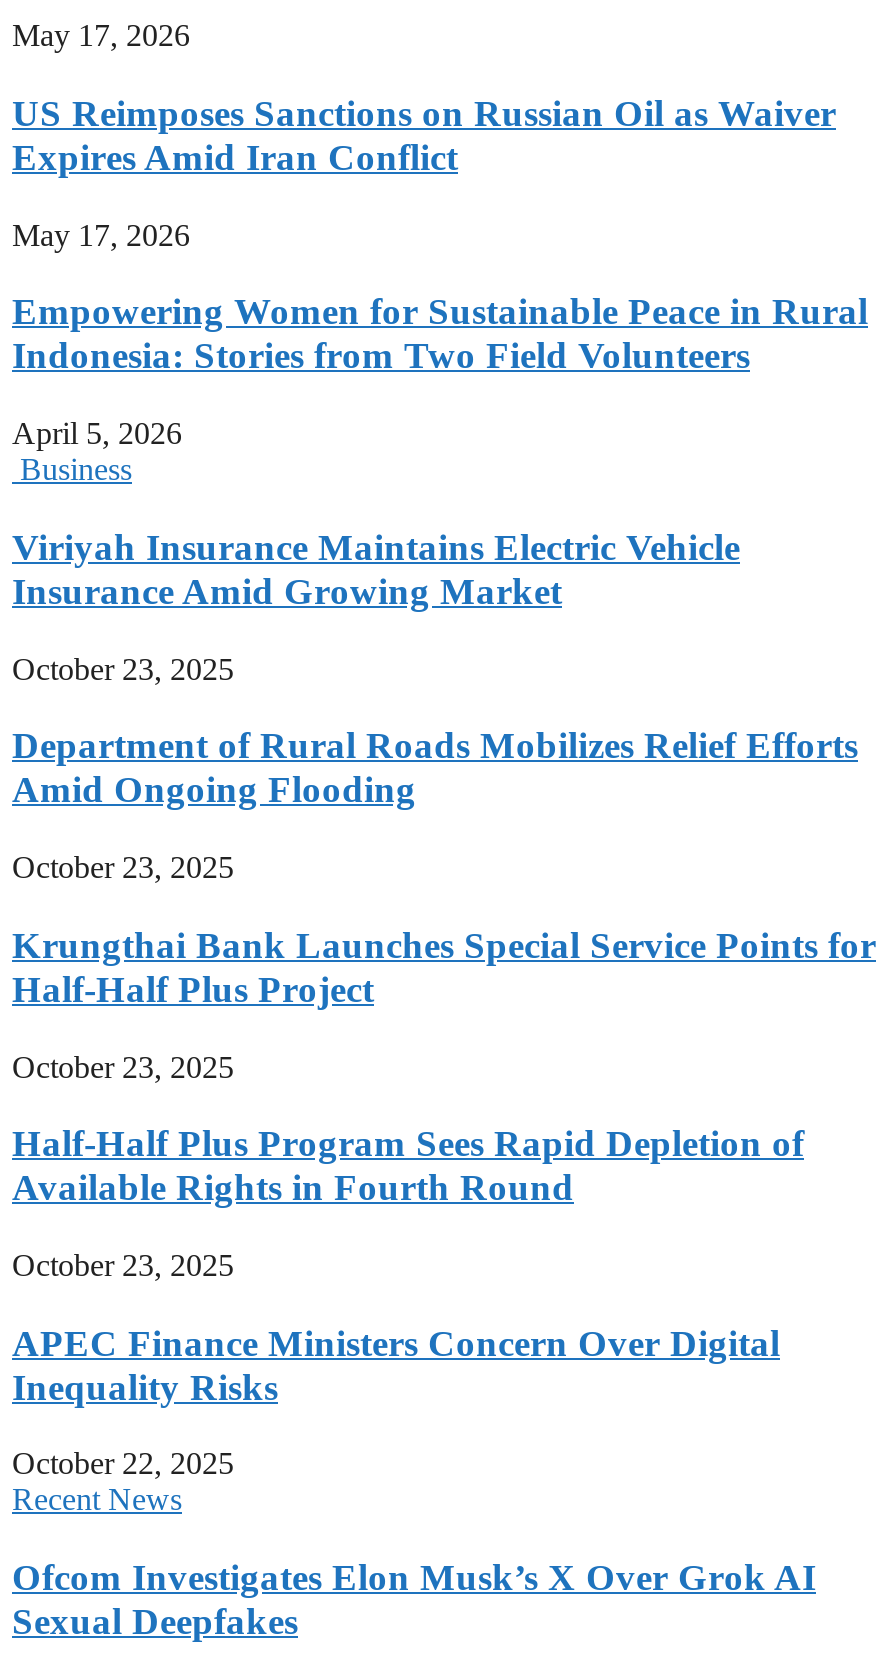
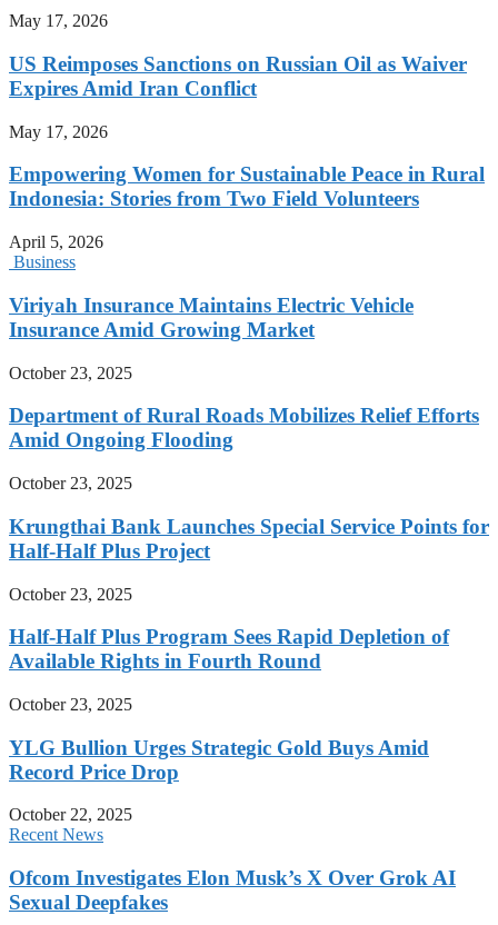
- APEC Finance Ministers Concern Over Digital
- Inequality Risks
+ YLG Bullion Urges Strategic Gold Buys Amid
+ Record Price Drop
